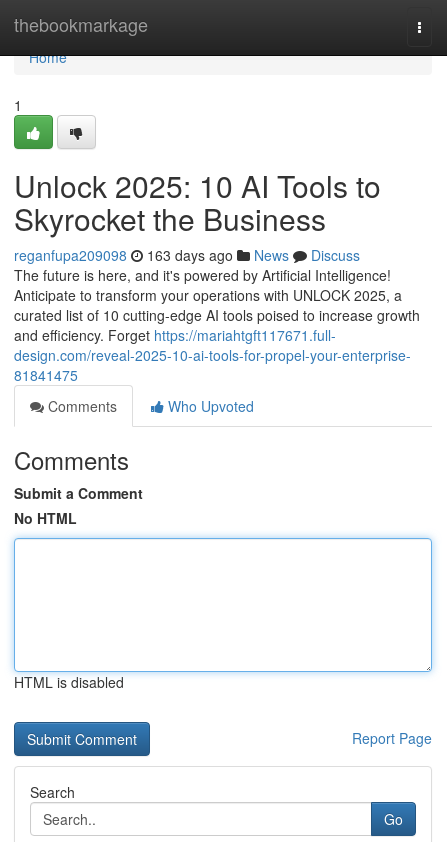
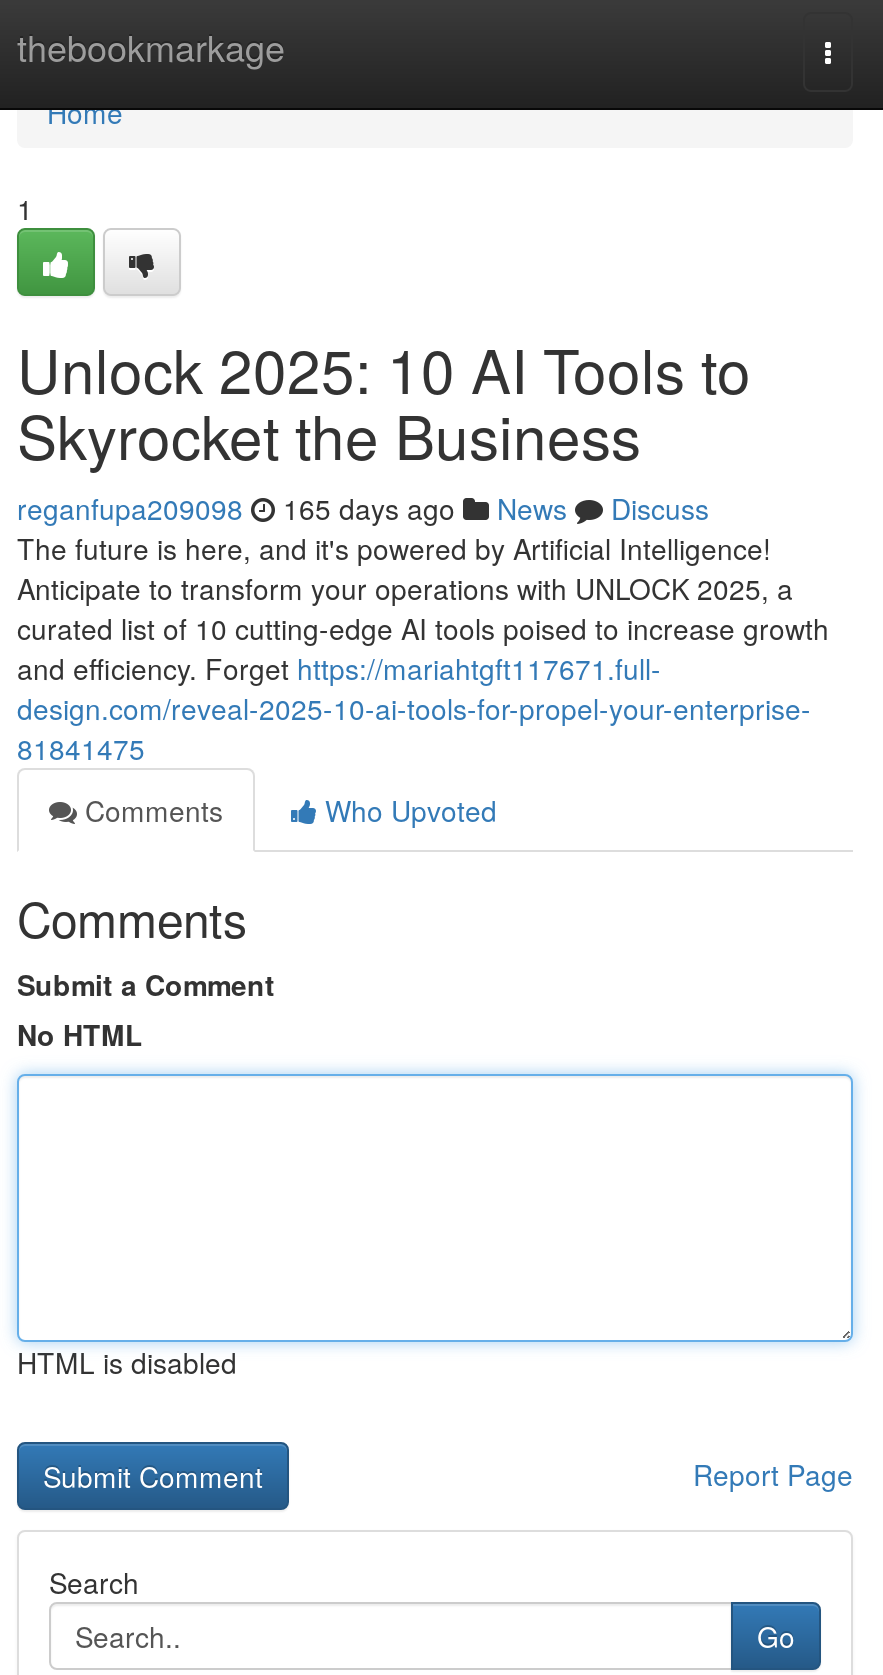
- reganfupa209098 163 days ago News Discuss
+ reganfupa209098 165 days ago News Discuss
